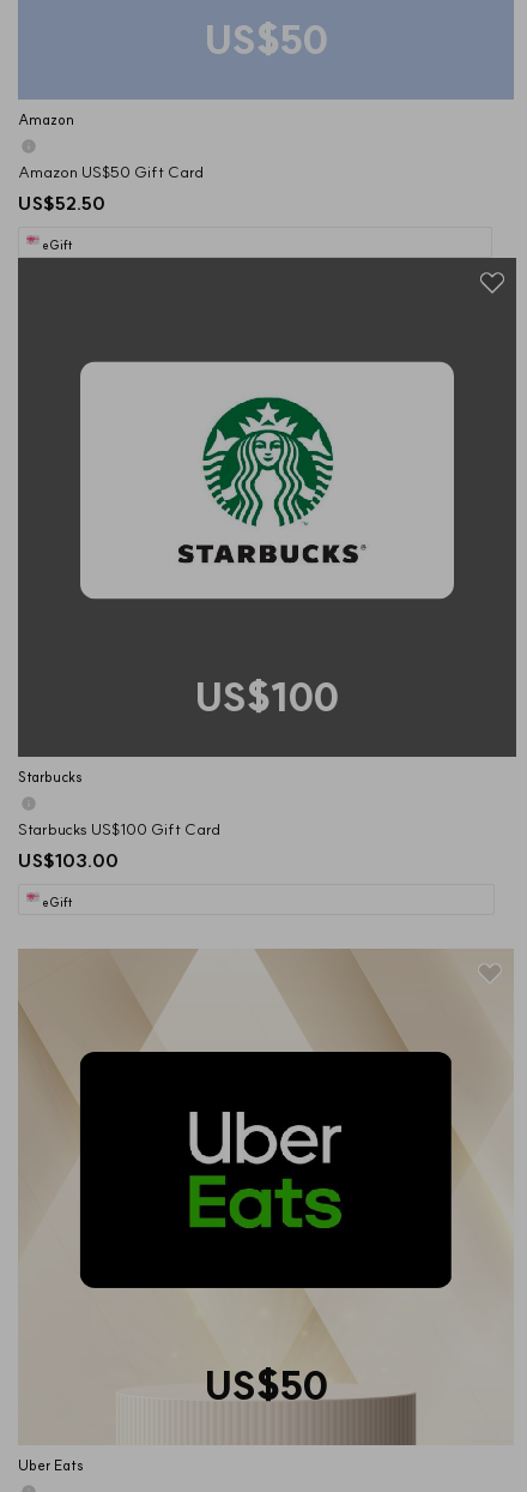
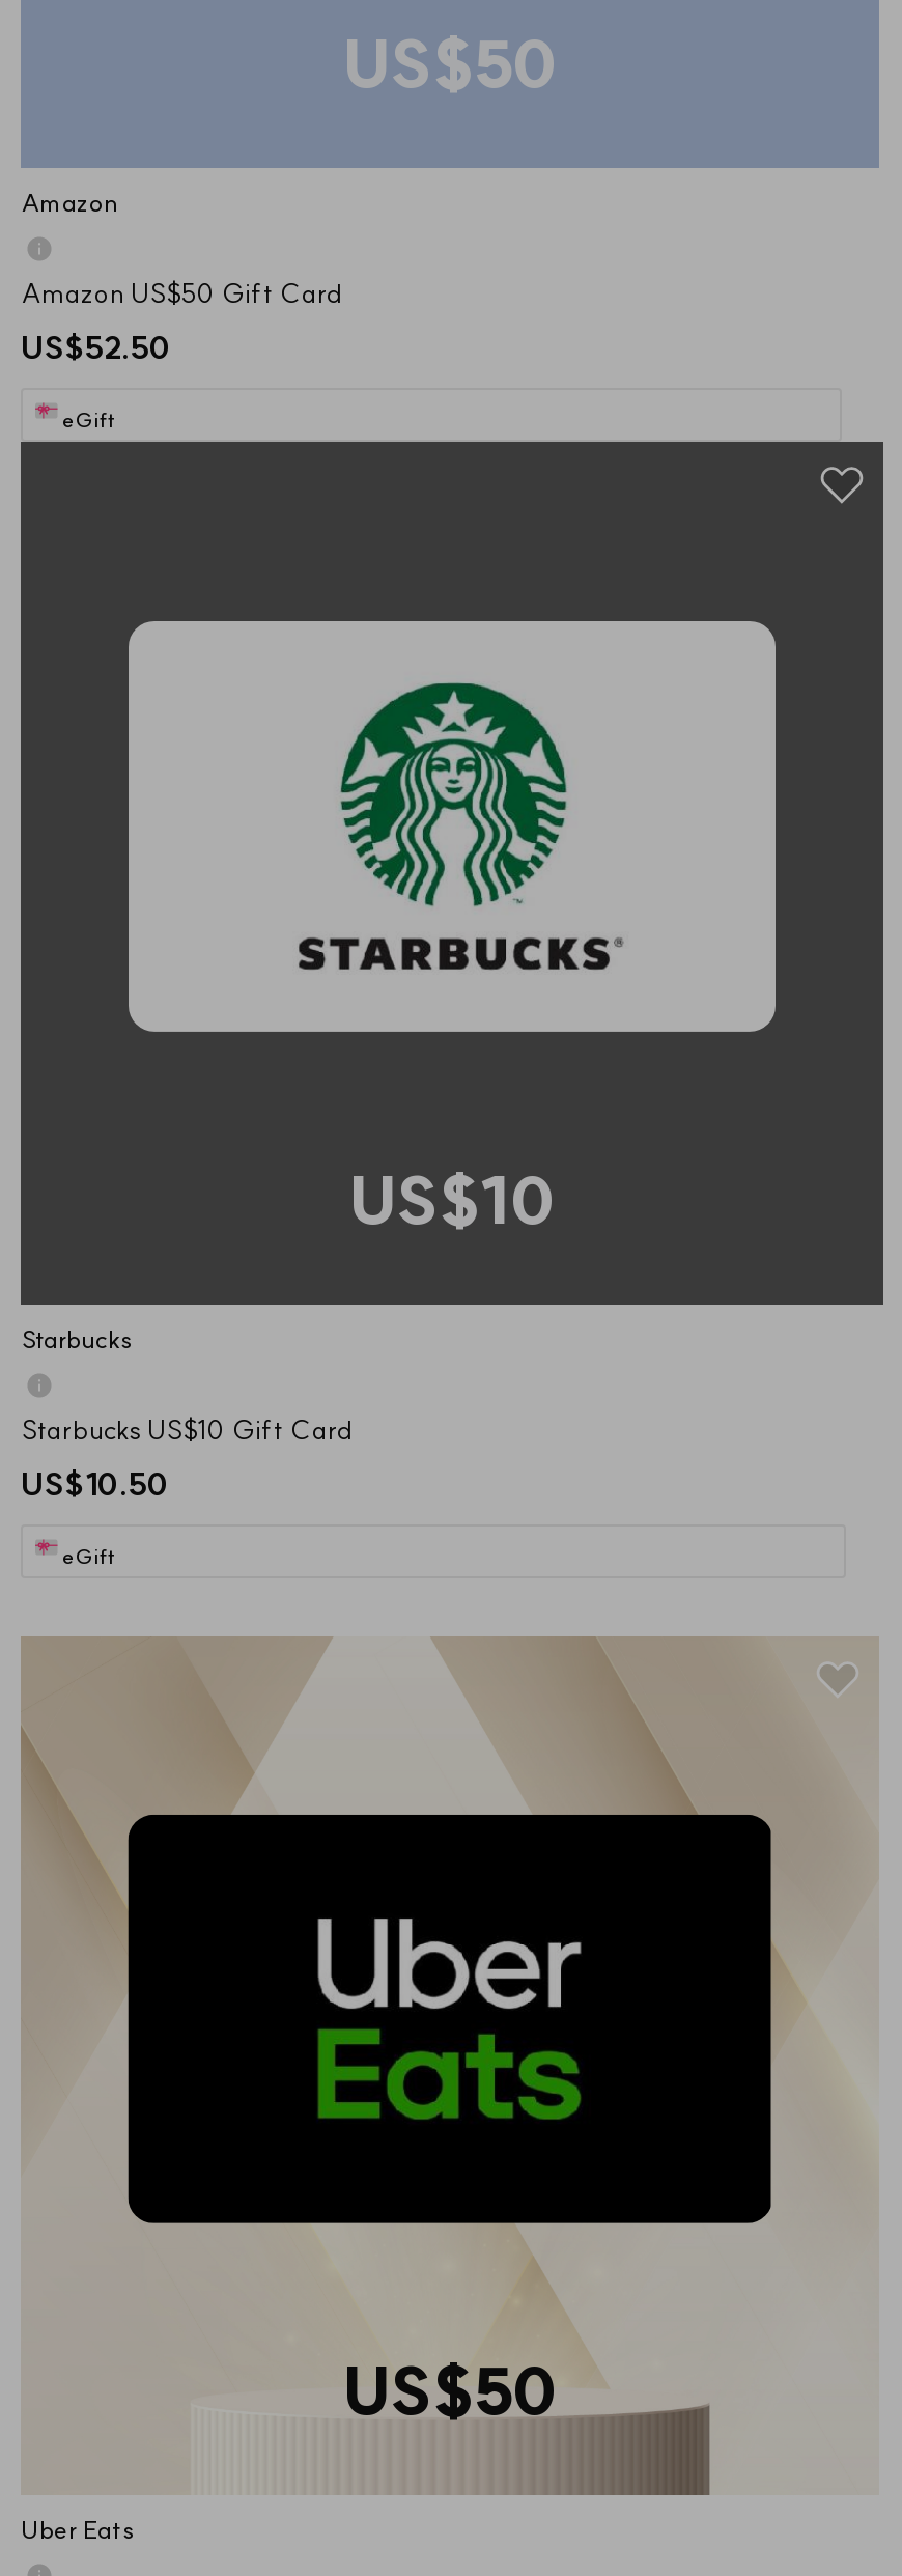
- US$100
+ US$10

- Starbucks US$100 Gift Card
+ Starbucks US$10 Gift Card

- US$103.00
+ US$10.50
